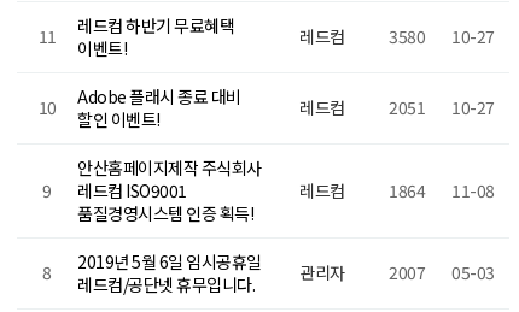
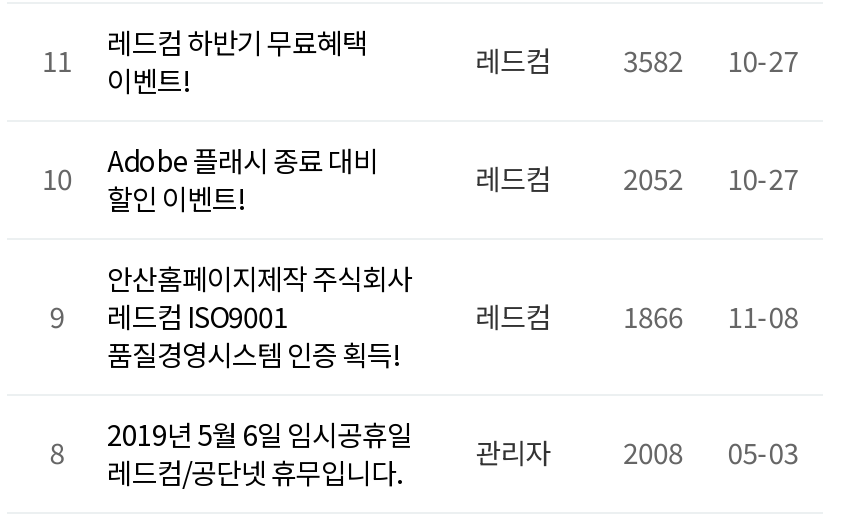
- 레드컴 3580 10-27
+ 레드컴 3582 10-27

- 레드컴 2051 10-27
+ 레드컴 2052 10-27

- 레드컴 1864 11-08
+ 레드컴 1866 11-08

- 8 2019년 5월 6일 임시공휴일 레드컴/공단넷 휴무입니다. 관리자 2007 05-03
+ 8 2019년 5월 6일 임시공휴일 레드컴/공단넷 휴무입니다. 관리자 2008 05-03
